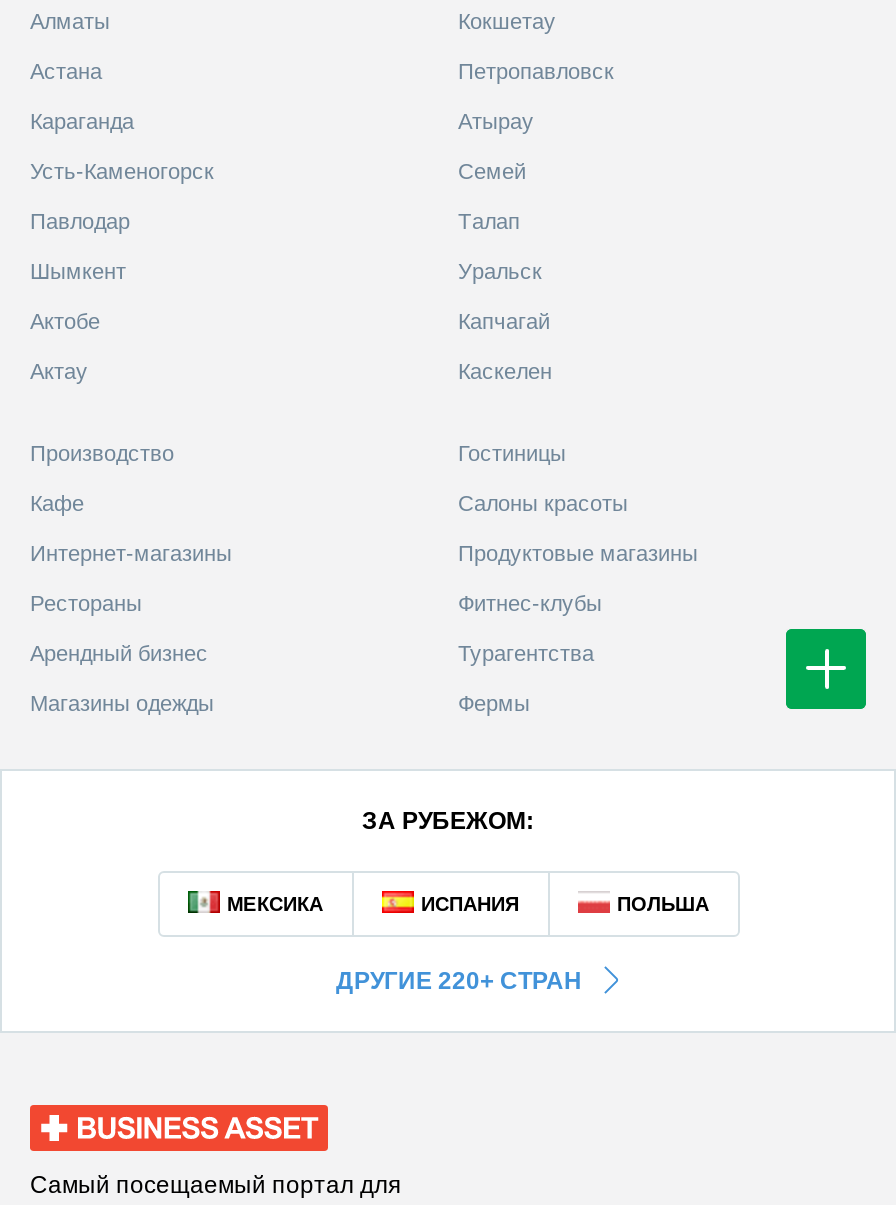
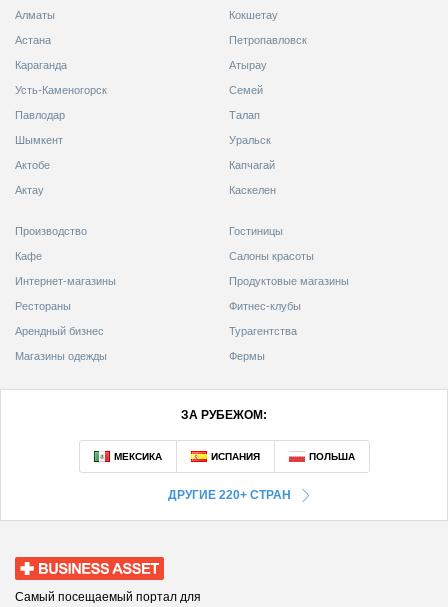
- [image]
